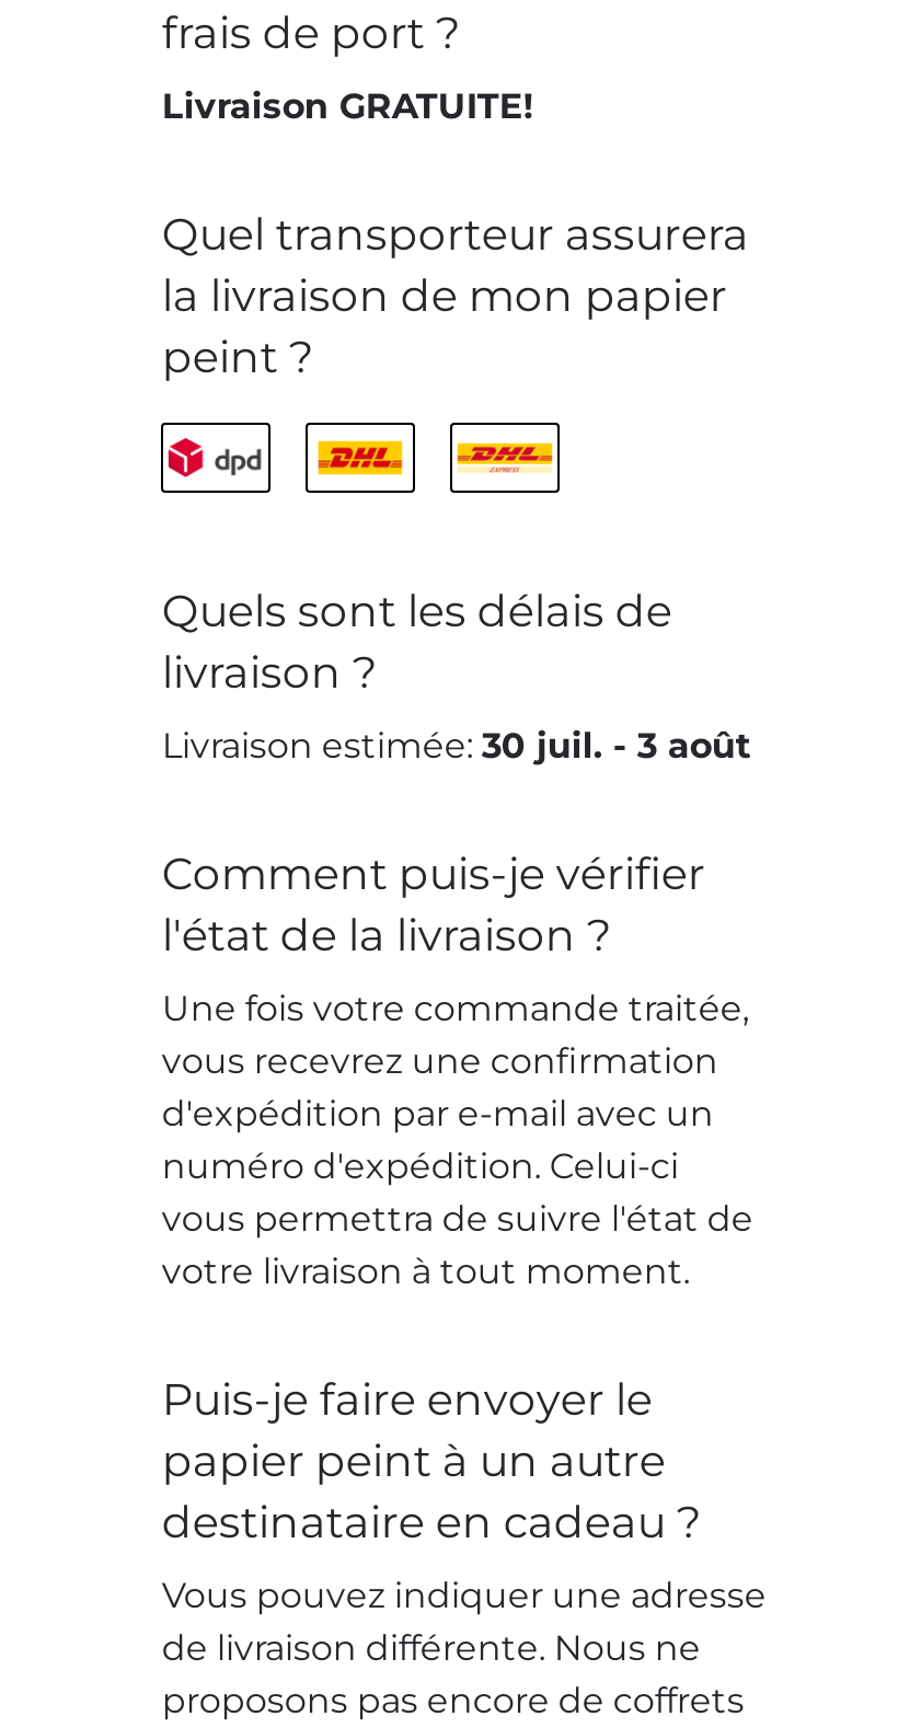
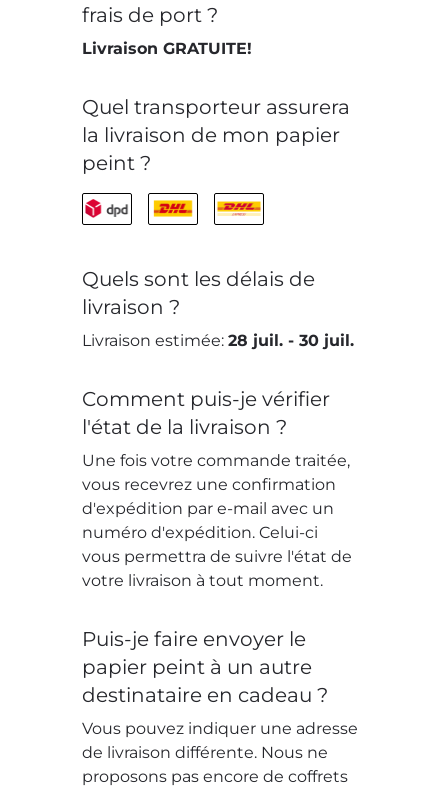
- Livraison estimée: 30 juil. - 3 août
+ Livraison estimée: 28 juil. - 30 juil.
